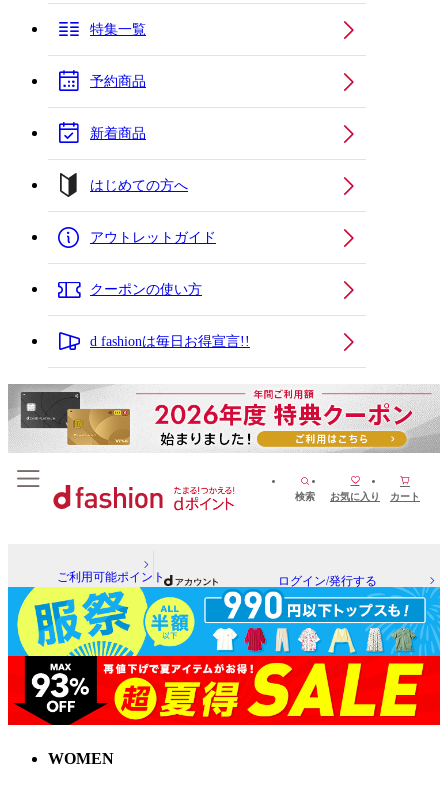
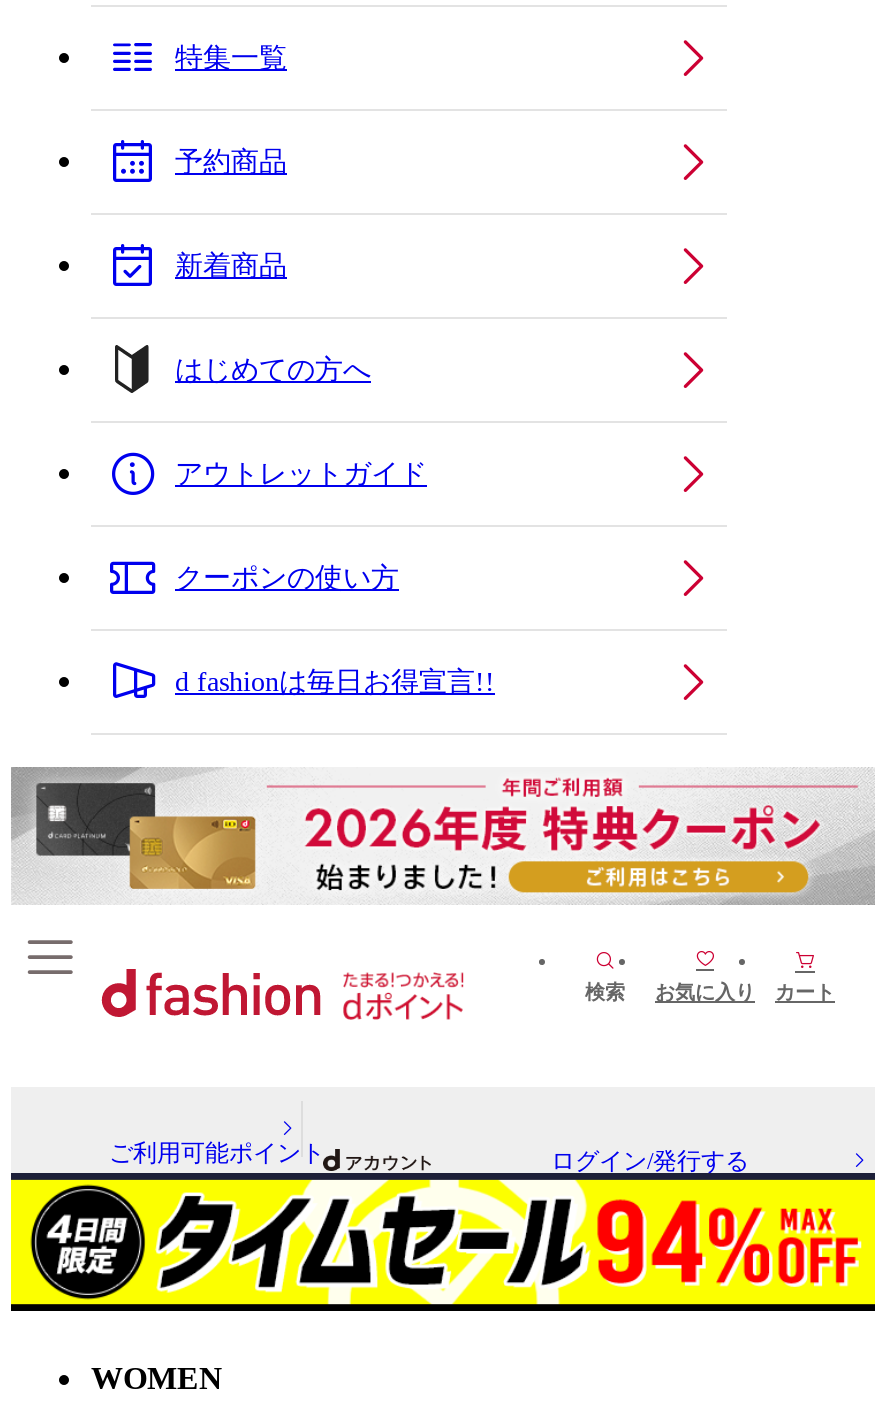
- [image]
+ [image]
